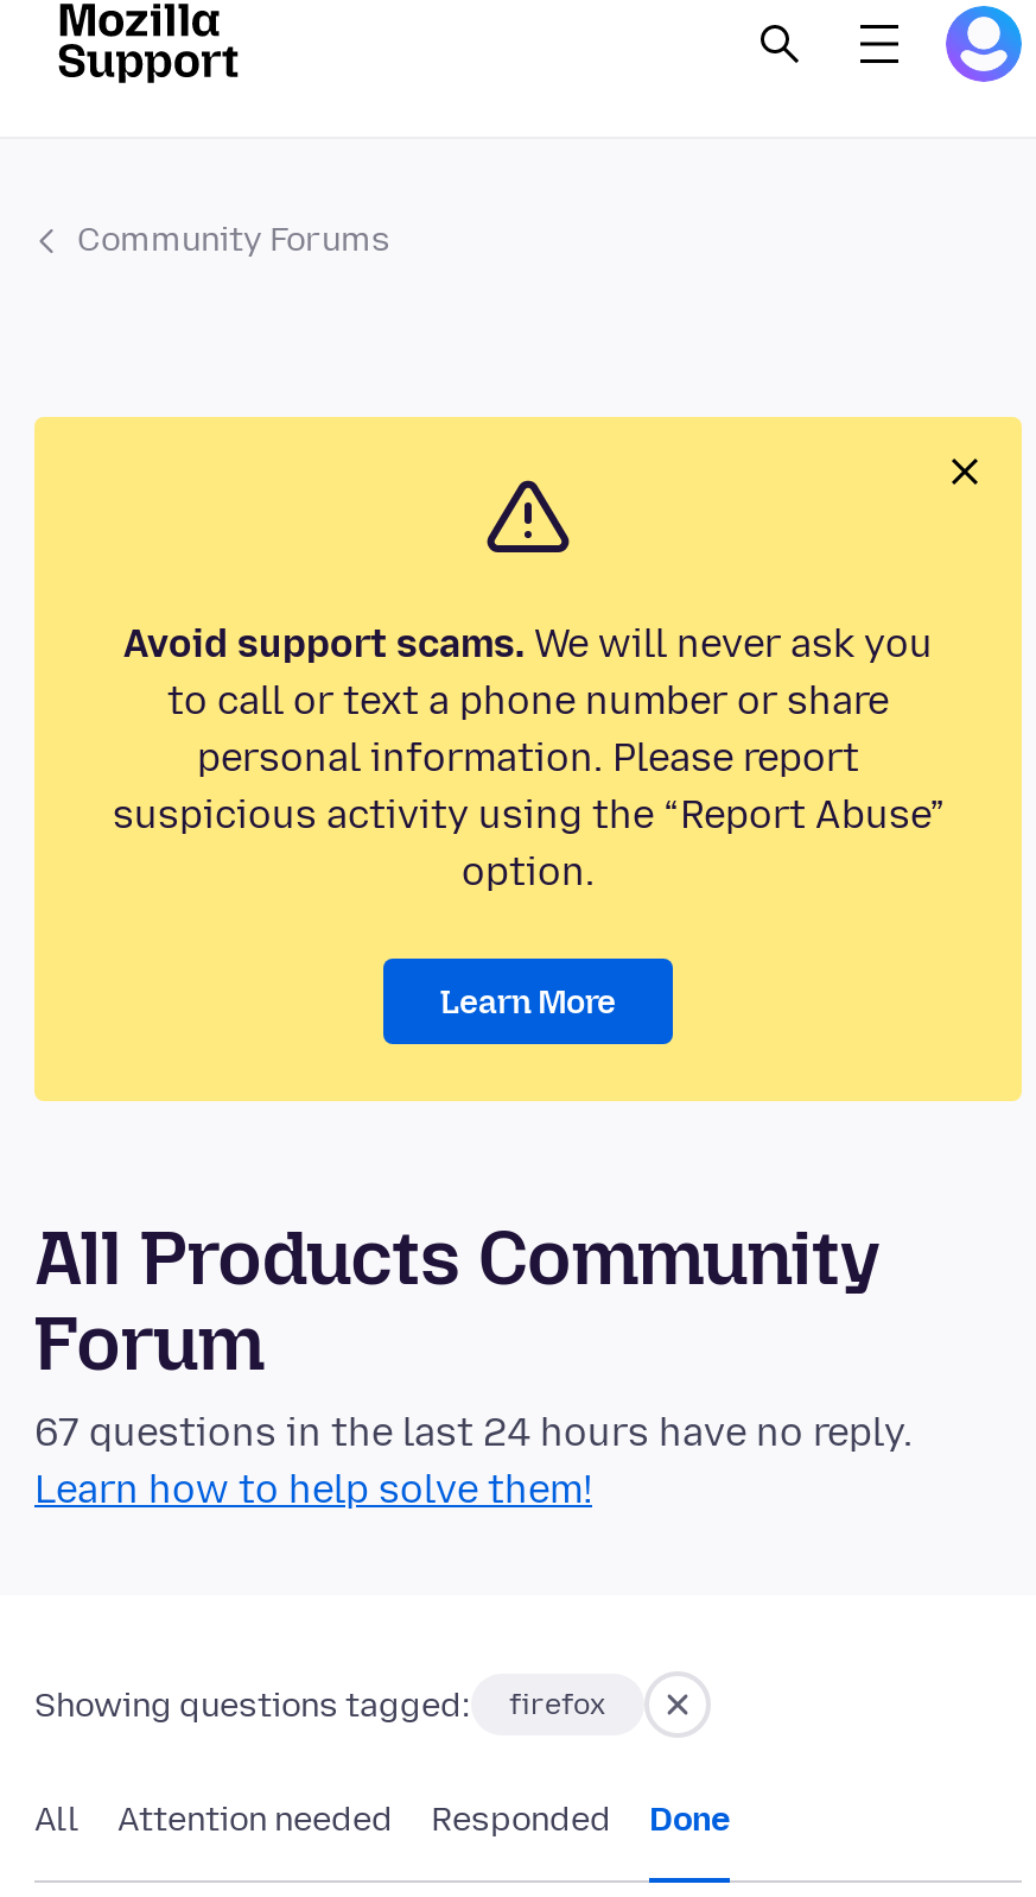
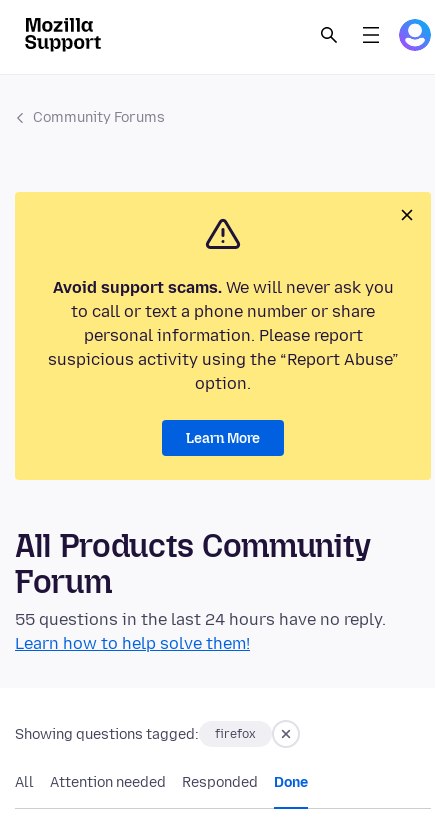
- 67 questions in the last 24 hours have no reply.
+ 55 questions in the last 24 hours have no reply.
